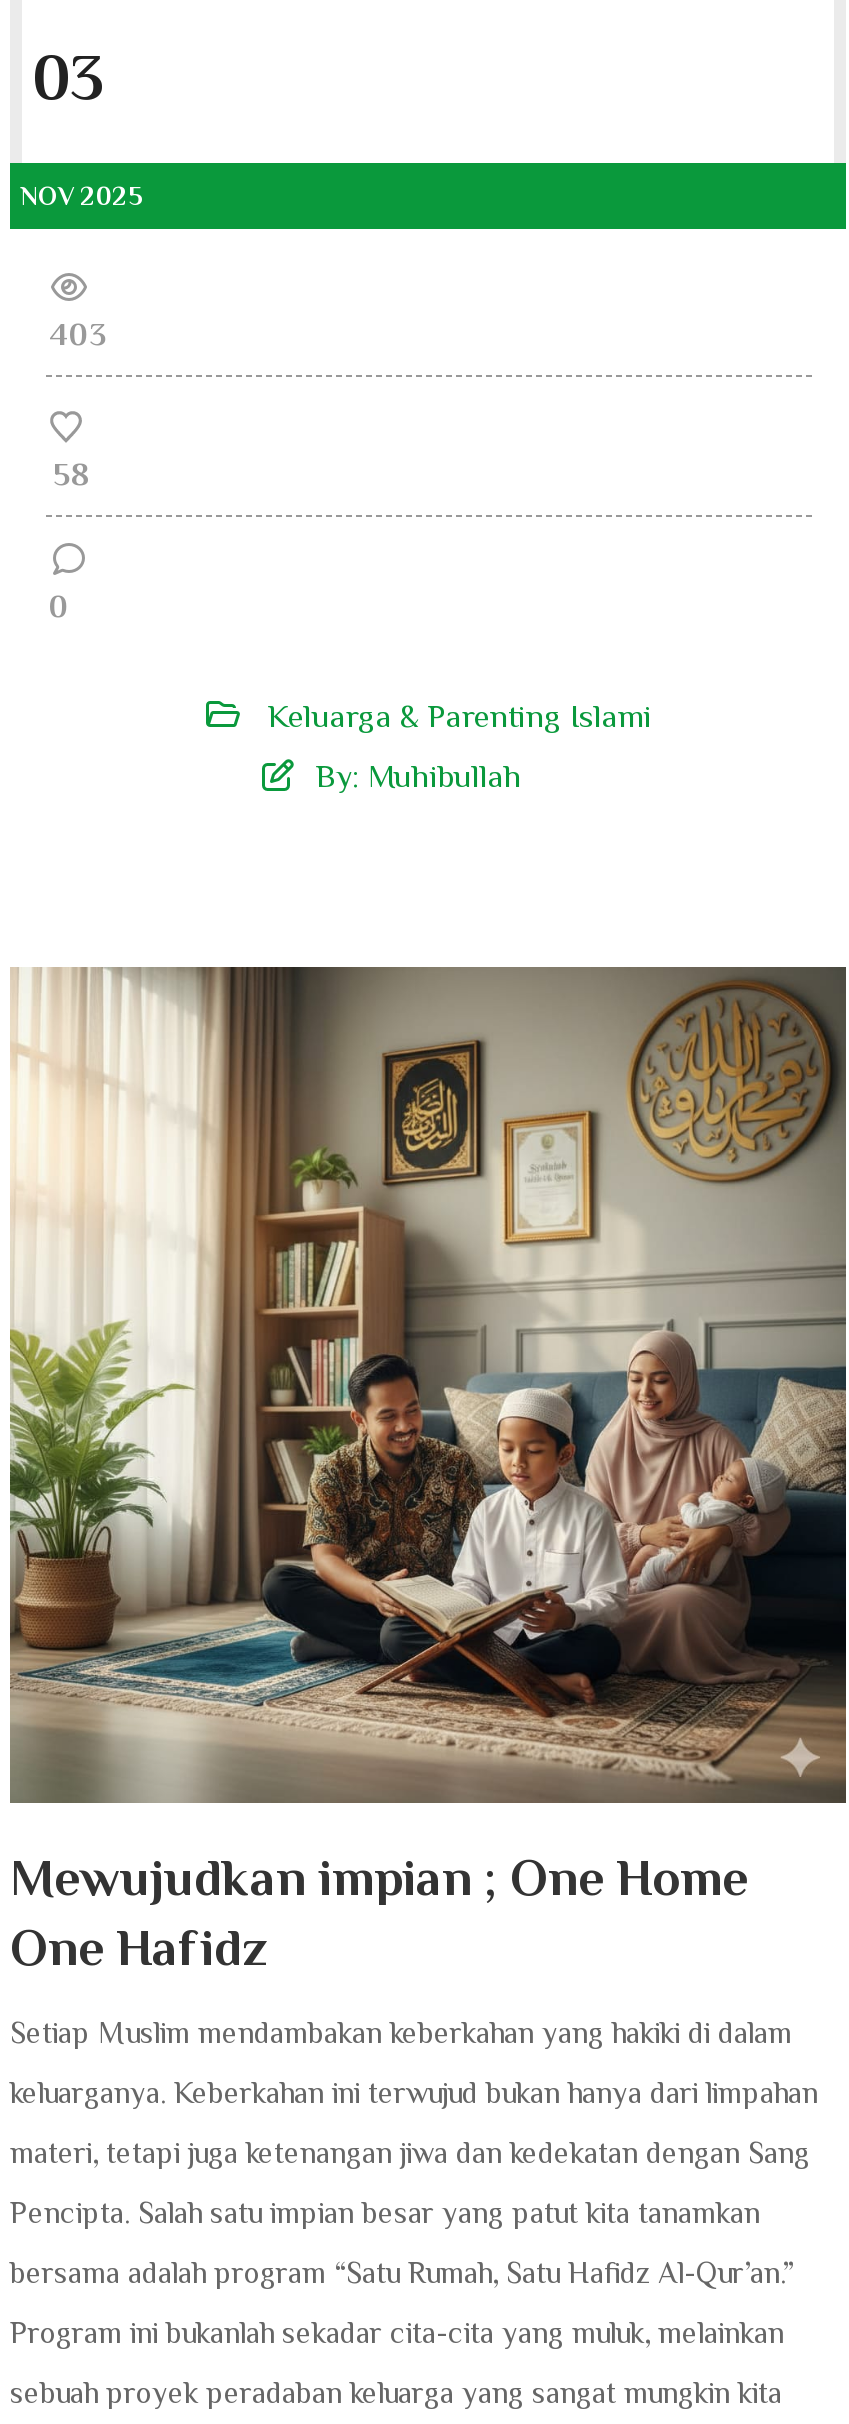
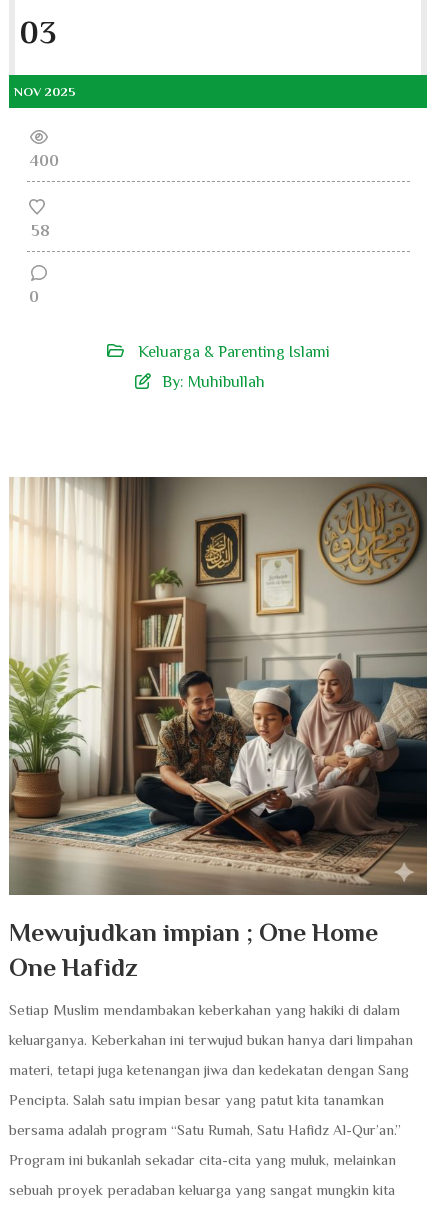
- 403
+ 400
